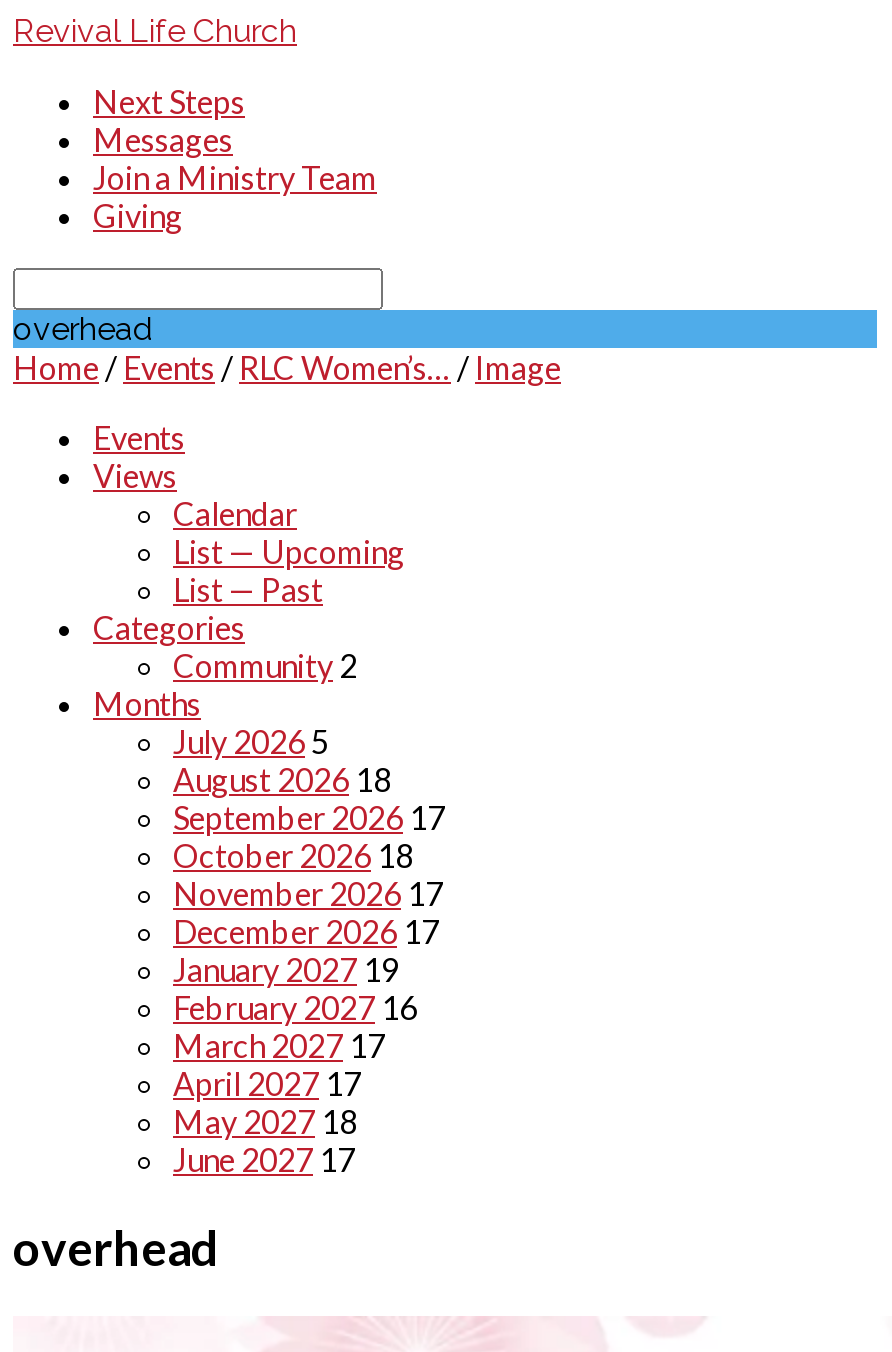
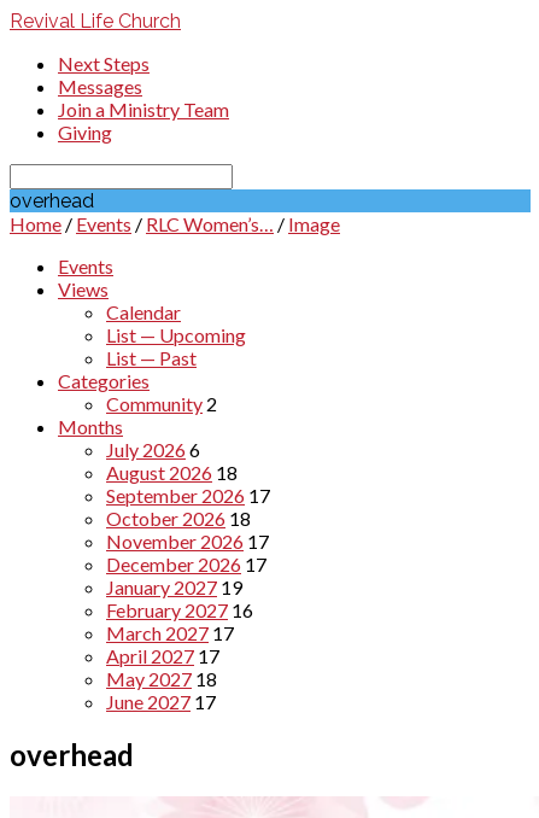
- July 2026 5
+ July 2026 6
